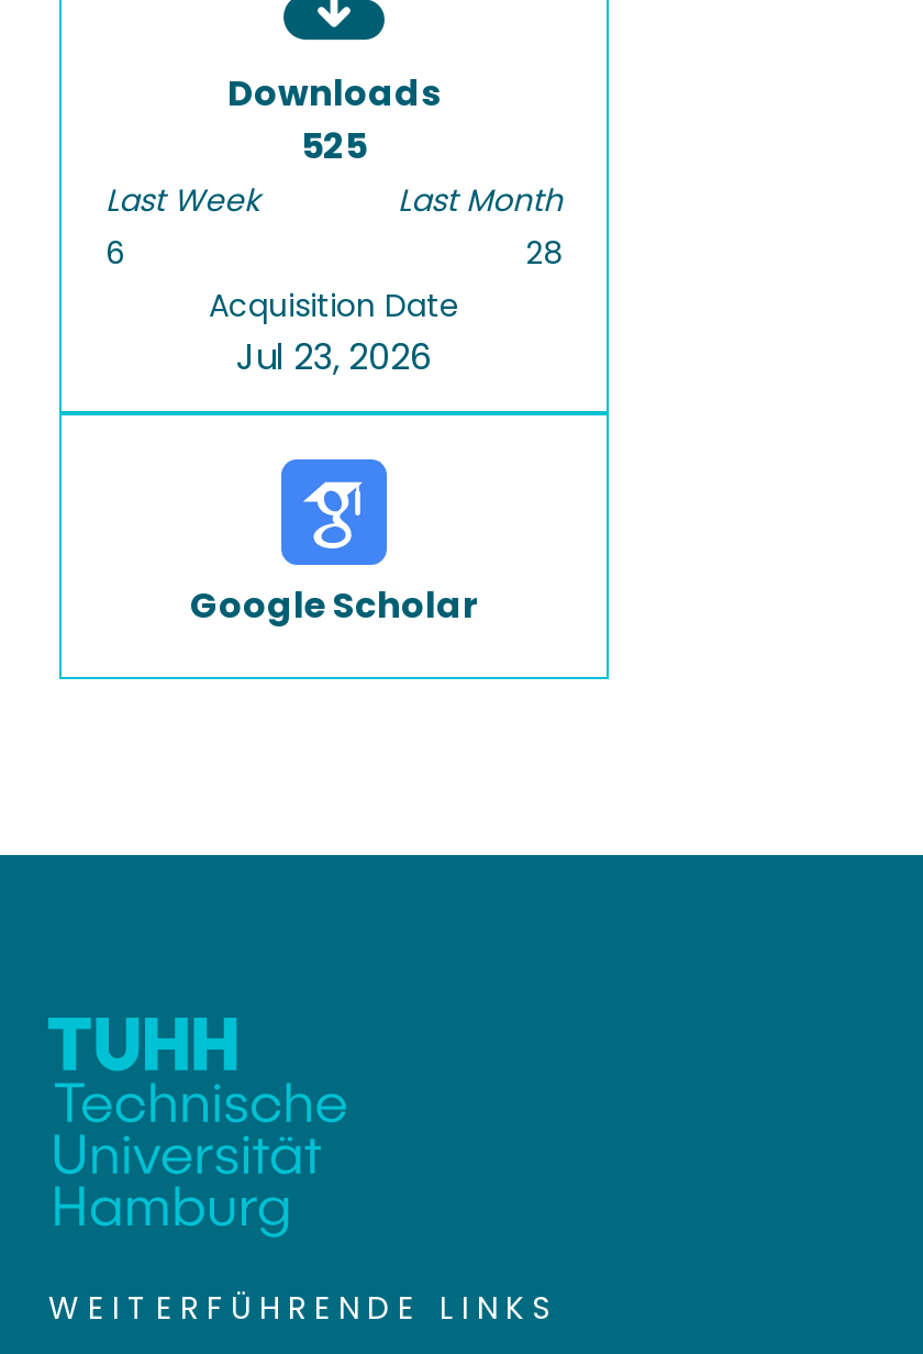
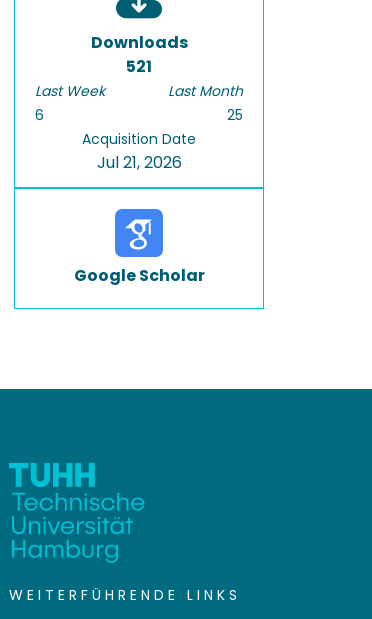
- 525
+ 521

- 28
+ 25

- Jul 23, 2026
+ Jul 21, 2026
